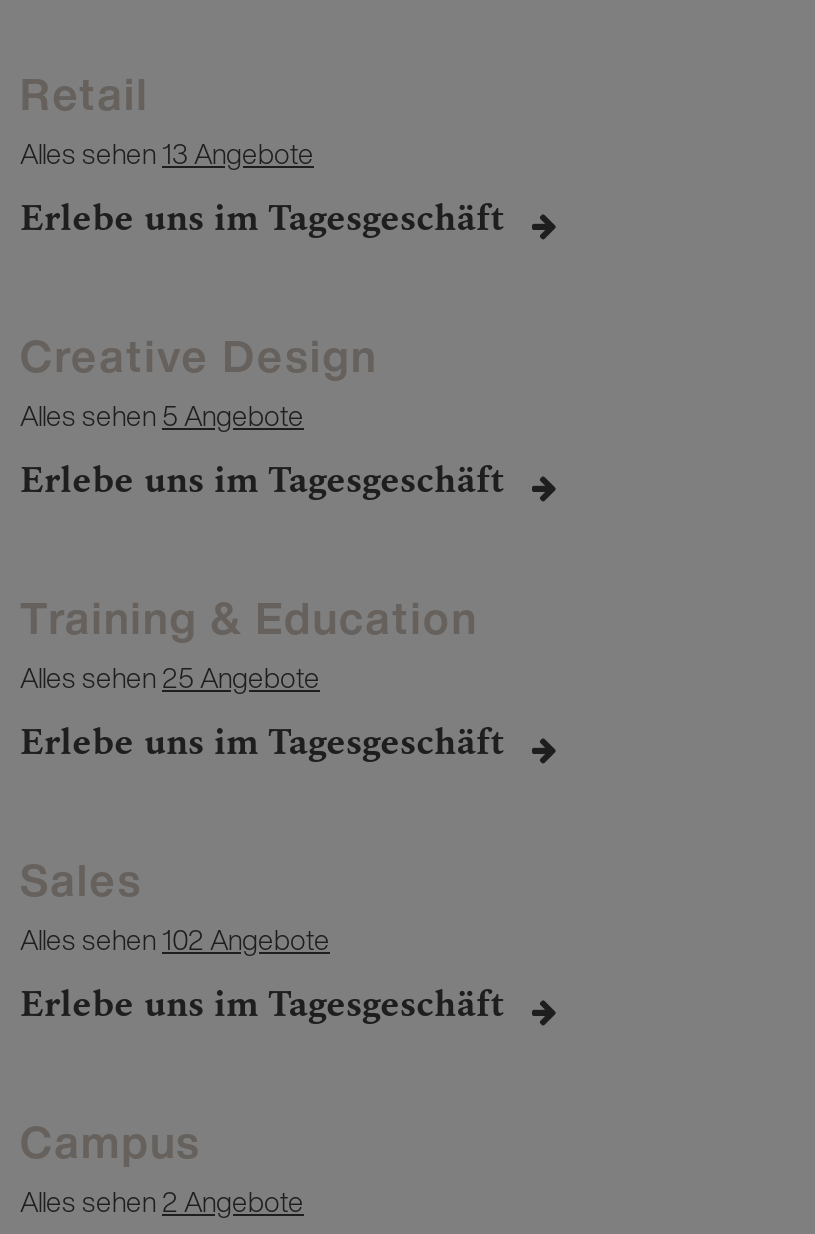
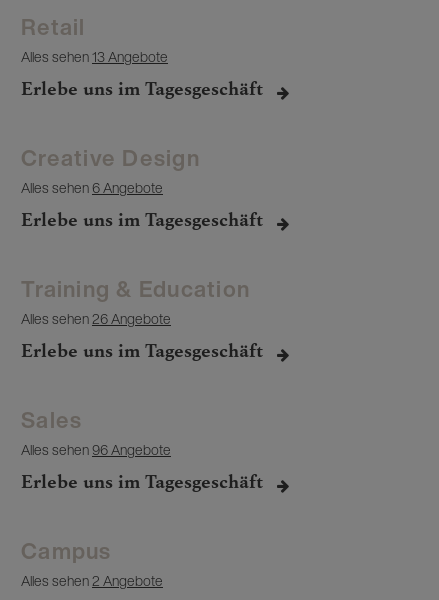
- Alles sehen 5 Angebote
+ Alles sehen 6 Angebote

- Alles sehen 25 Angebote
+ Alles sehen 26 Angebote

- Alles sehen 102 Angebote
+ Alles sehen 96 Angebote
